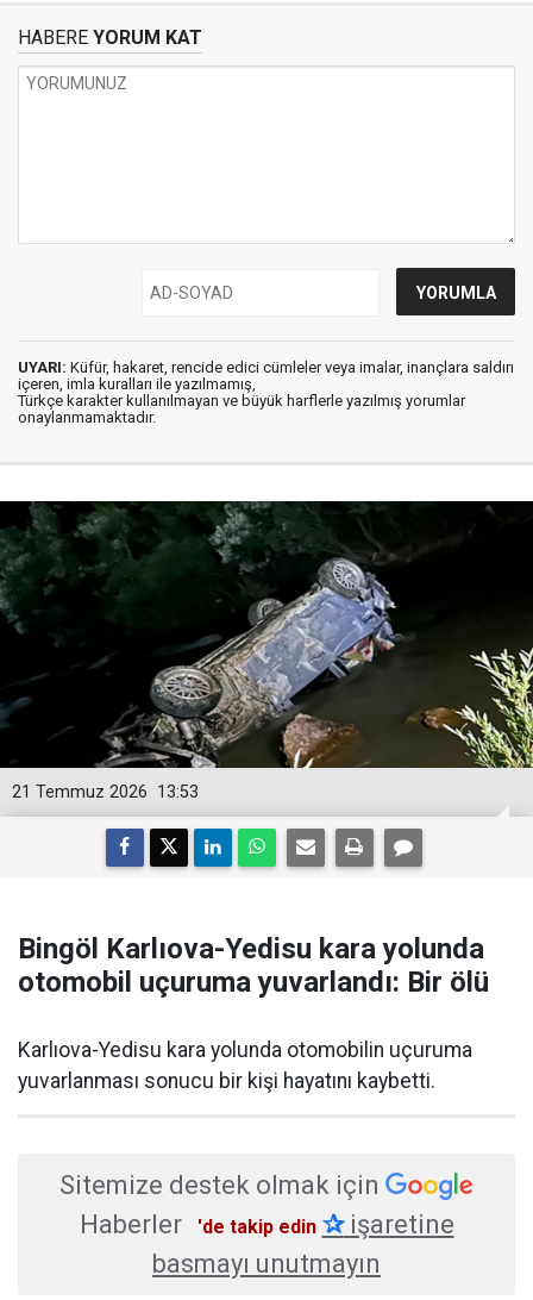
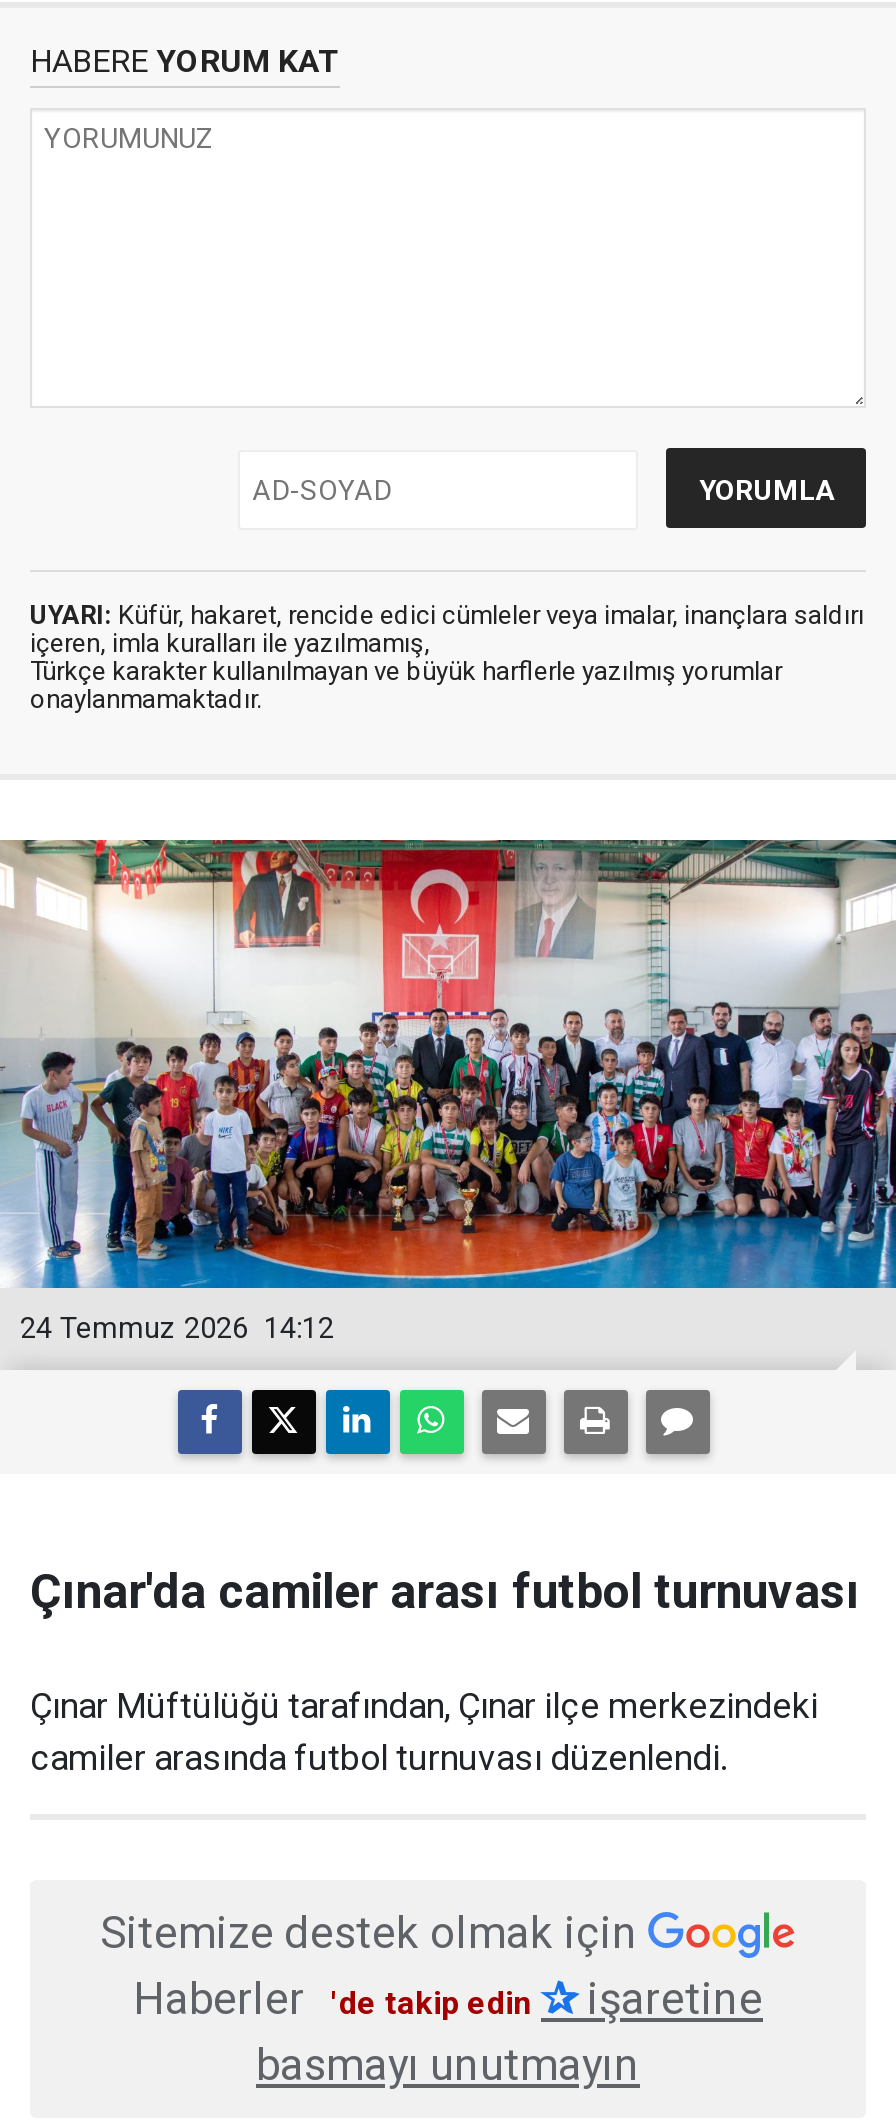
- [image]
- 13:53
- 21 Temmuz 2026
+ [image]
+ 14:12
+ 24 Temmuz 2026

- Bingöl Karlıova-Yedisu kara yolunda
- otomobil uçuruma yuvarlandı: Bir ölü
+ Çınar'da camiler arası futbol turnuvası

- Karlıova-Yedisu kara yolunda otomobilin uçuruma
- yuvarlanması sonucu bir kişi hayatını kaybetti.
+ Çınar Müftülüğü tarafından, Çınar ilçe merkezindeki
+ camiler arasında futbol turnuvası düzenlendi.
